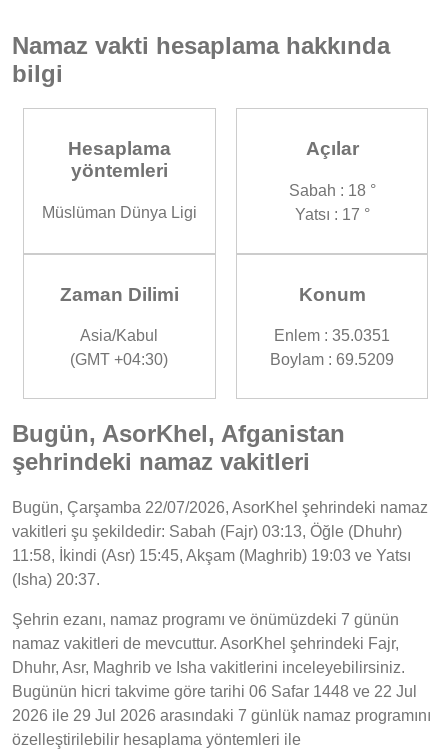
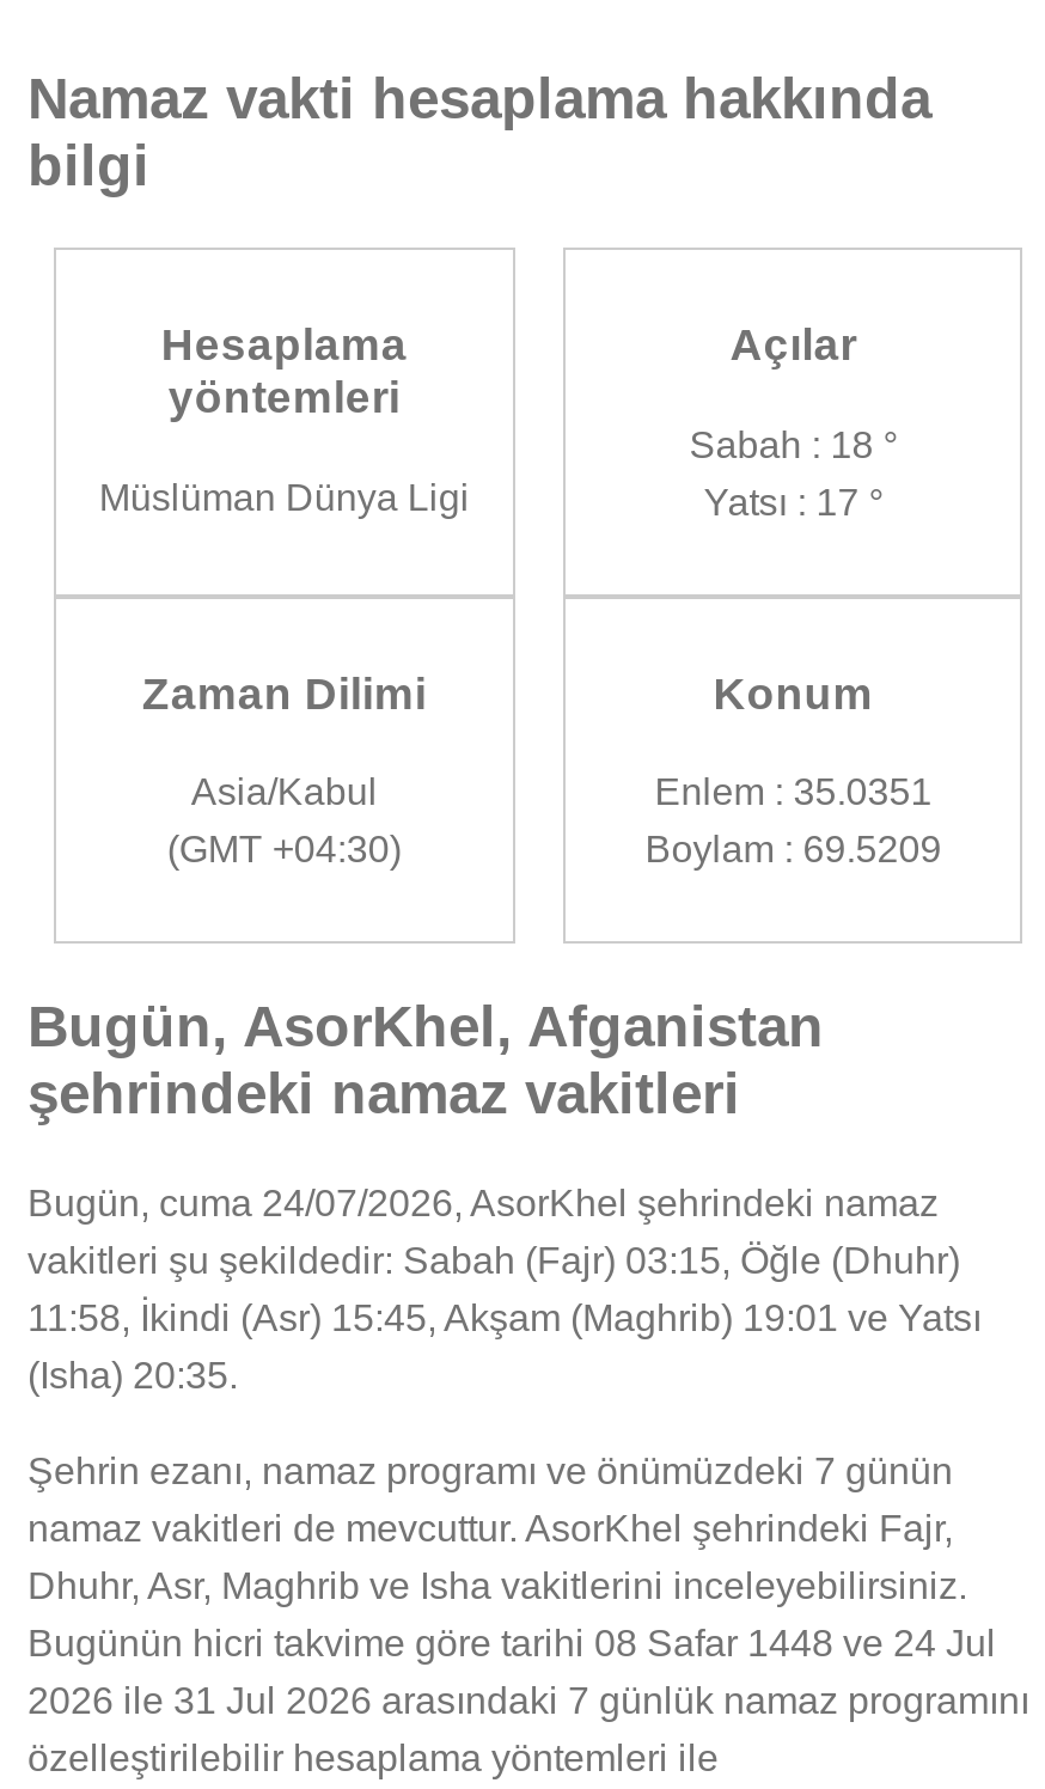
- Bugün, Çarşamba 22/07/2026, AsorKhel şehrindeki namaz
+ Bugün, cuma 24/07/2026, AsorKhel şehrindeki namaz

- vakitleri şu şekildedir: Sabah (Fajr) 03:13, Öğle (Dhuhr)
+ vakitleri şu şekildedir: Sabah (Fajr) 03:15, Öğle (Dhuhr)

- 11:58, İkindi (Asr) 15:45, Akşam (Maghrib) 19:03 ve Yatsı
+ 11:58, İkindi (Asr) 15:45, Akşam (Maghrib) 19:01 ve Yatsı

- (Isha) 20:37.
+ (Isha) 20:35.

- Bugünün hicri takvime göre tarihi 06 Safar 1448 ve 22 Jul
+ Bugünün hicri takvime göre tarihi 08 Safar 1448 ve 24 Jul

- 2026 ile 29 Jul 2026 arasındaki 7 günlük namaz programını
+ 2026 ile 31 Jul 2026 arasındaki 7 günlük namaz programını
